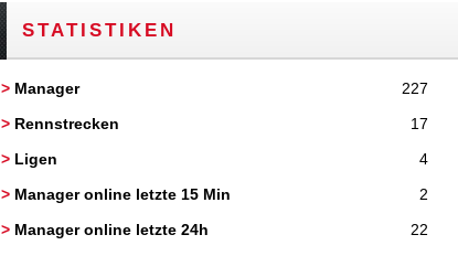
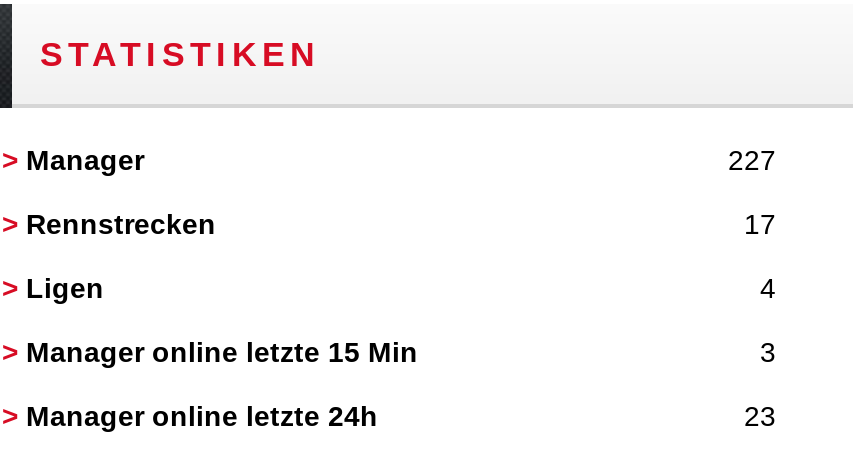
- 2
+ 3

- 22
+ 23
